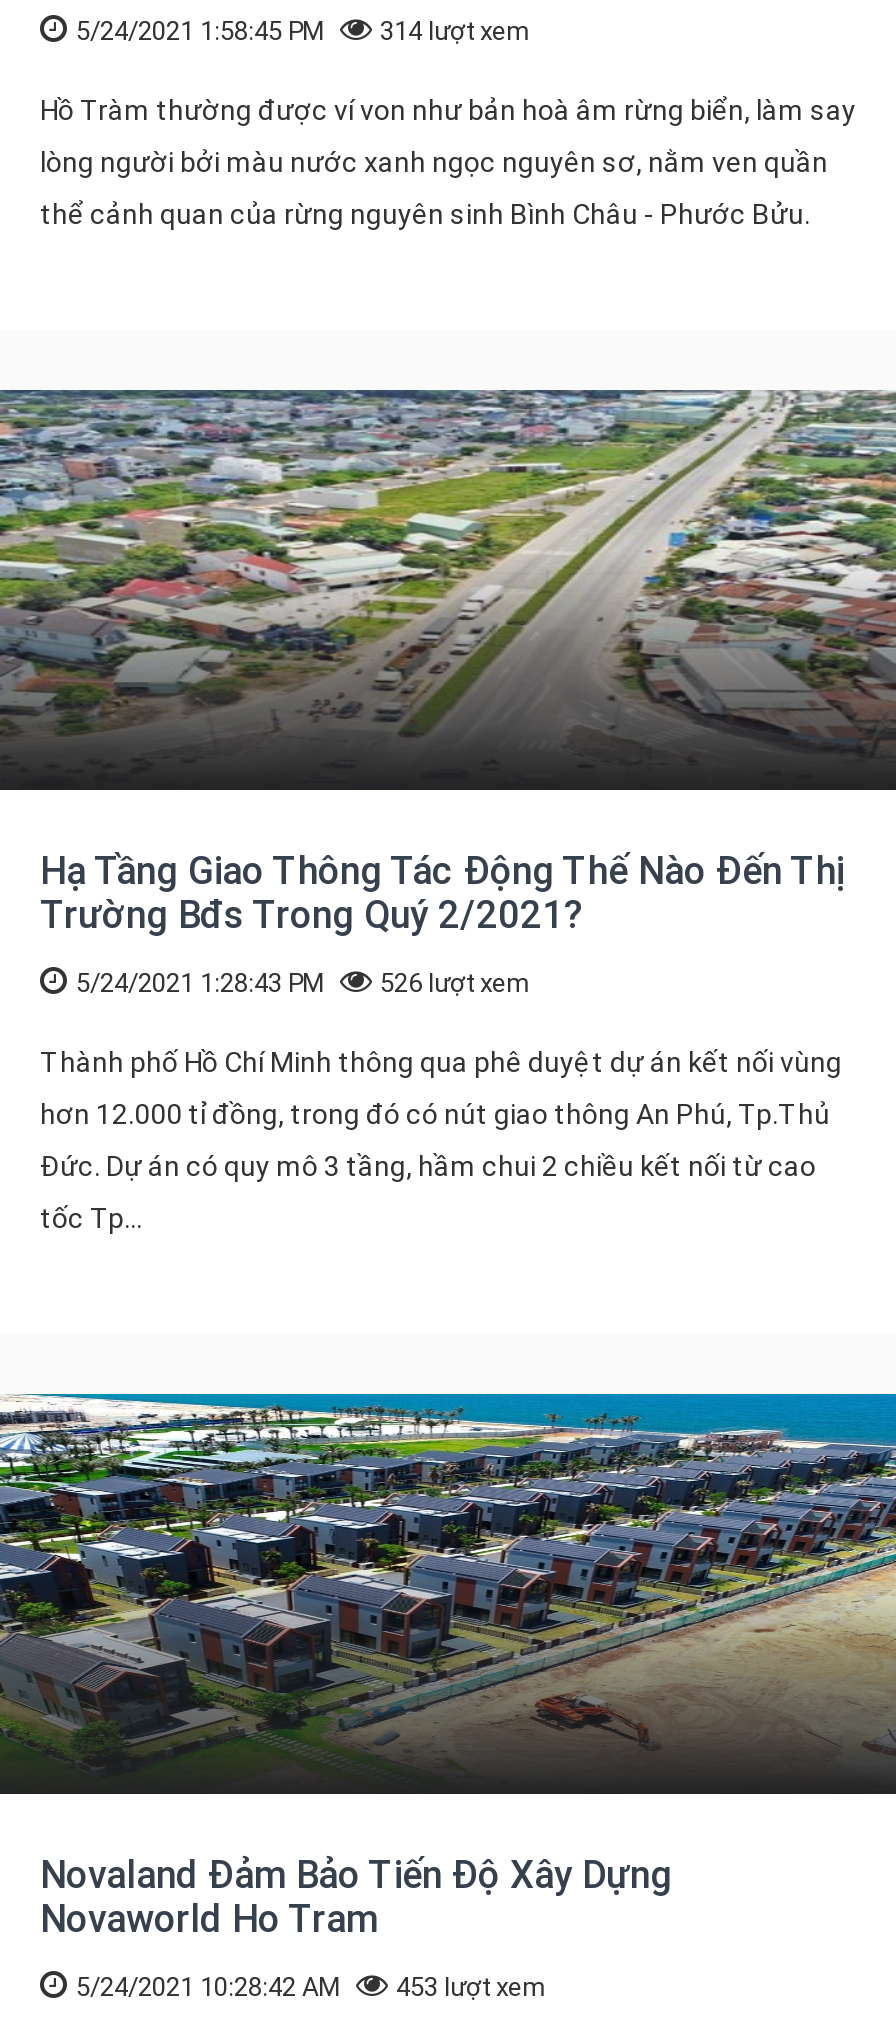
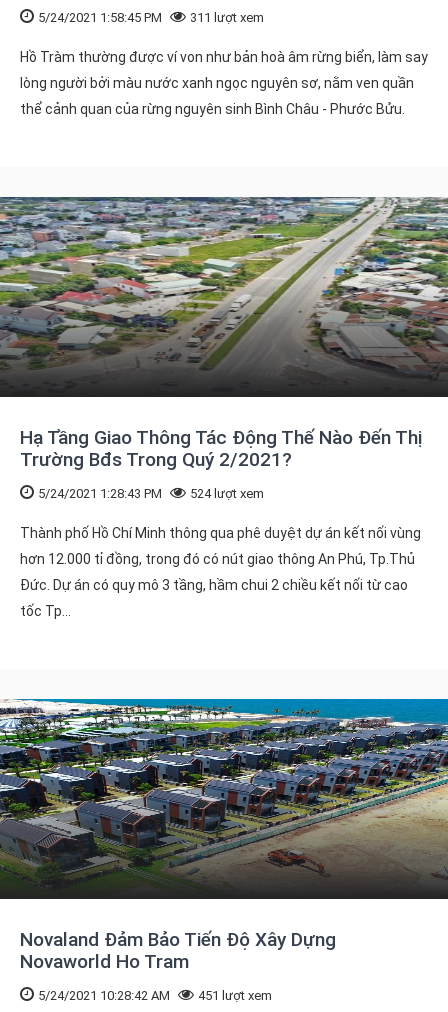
- 5/24/2021 1:58:45 PM 314 lượt xem
+ 5/24/2021 1:58:45 PM 311 lượt xem

- 5/24/2021 1:28:43 PM 526 lượt xem
+ 5/24/2021 1:28:43 PM 524 lượt xem

- 5/24/2021 10:28:42 AM 453 lượt xem
+ 5/24/2021 10:28:42 AM 451 lượt xem
